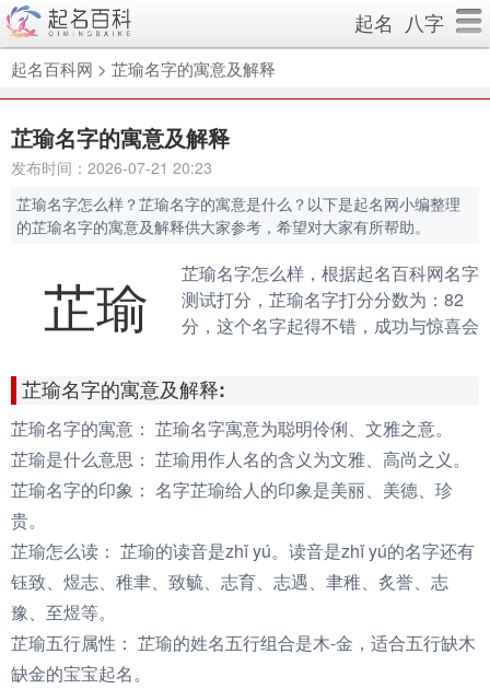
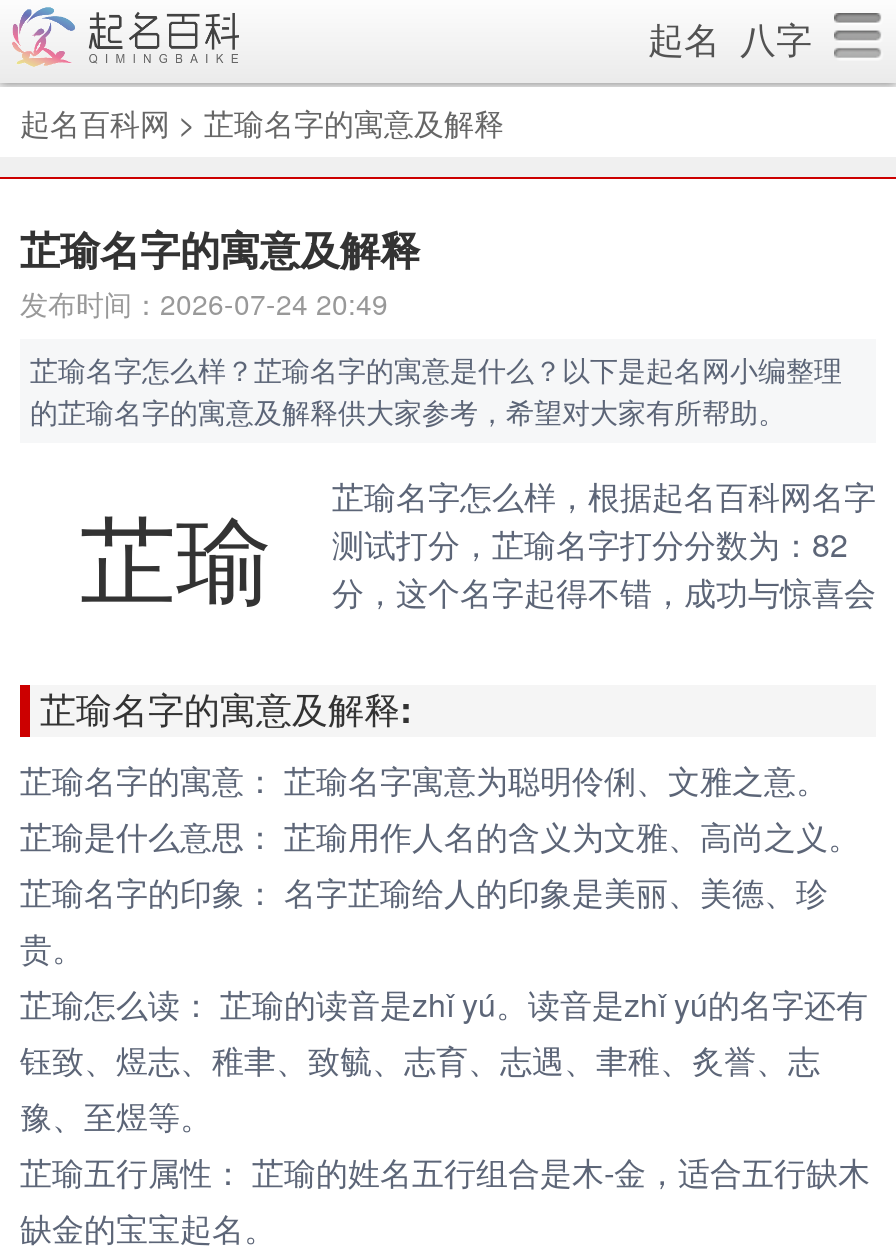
- 发布时间：2026-07-21 20:23
+ 发布时间：2026-07-24 20:49
